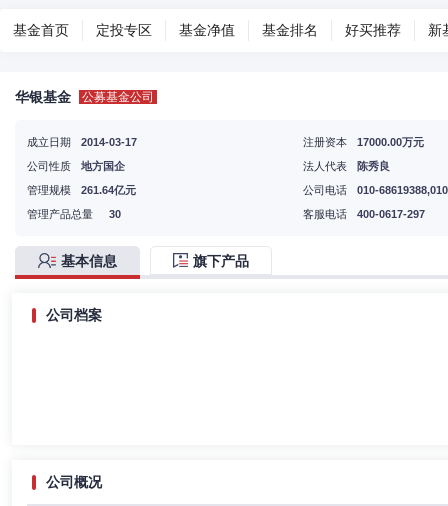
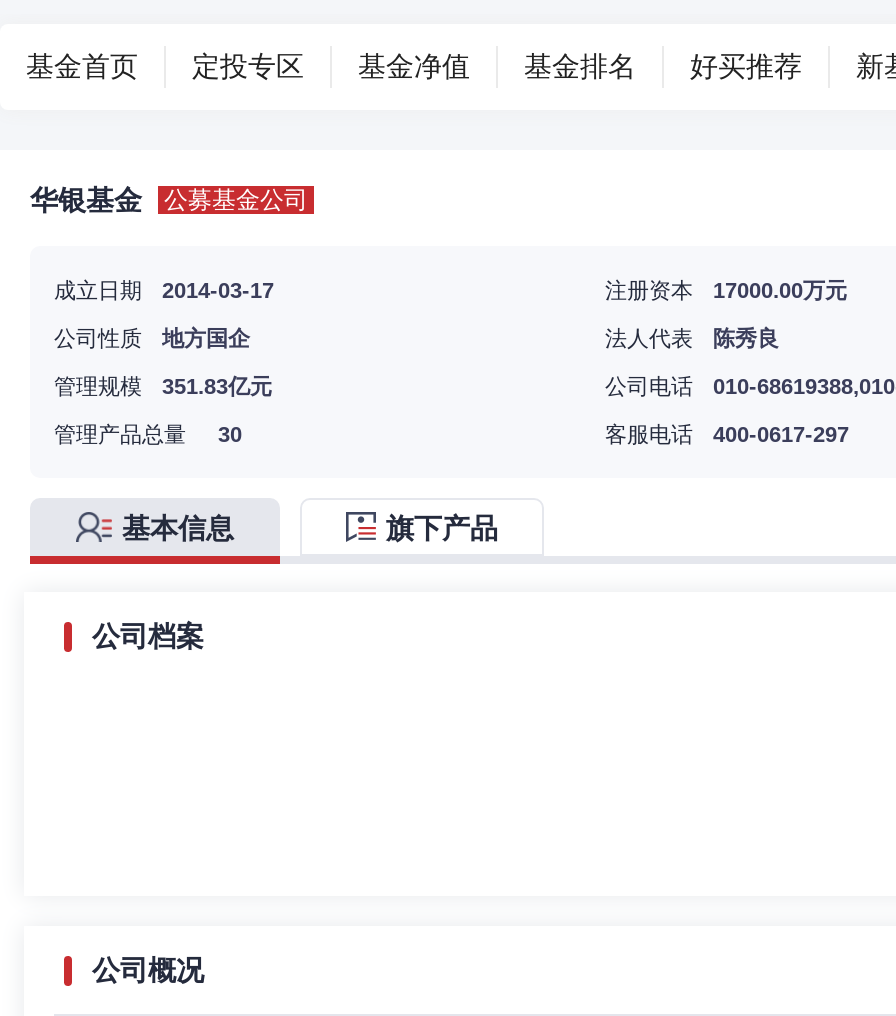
- 管理规模 261.64亿元
+ 管理规模 351.83亿元
